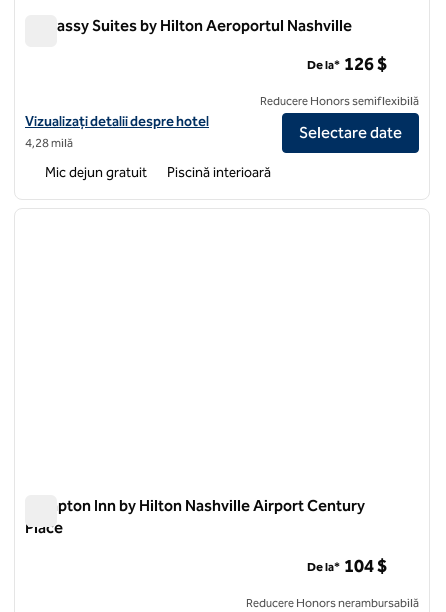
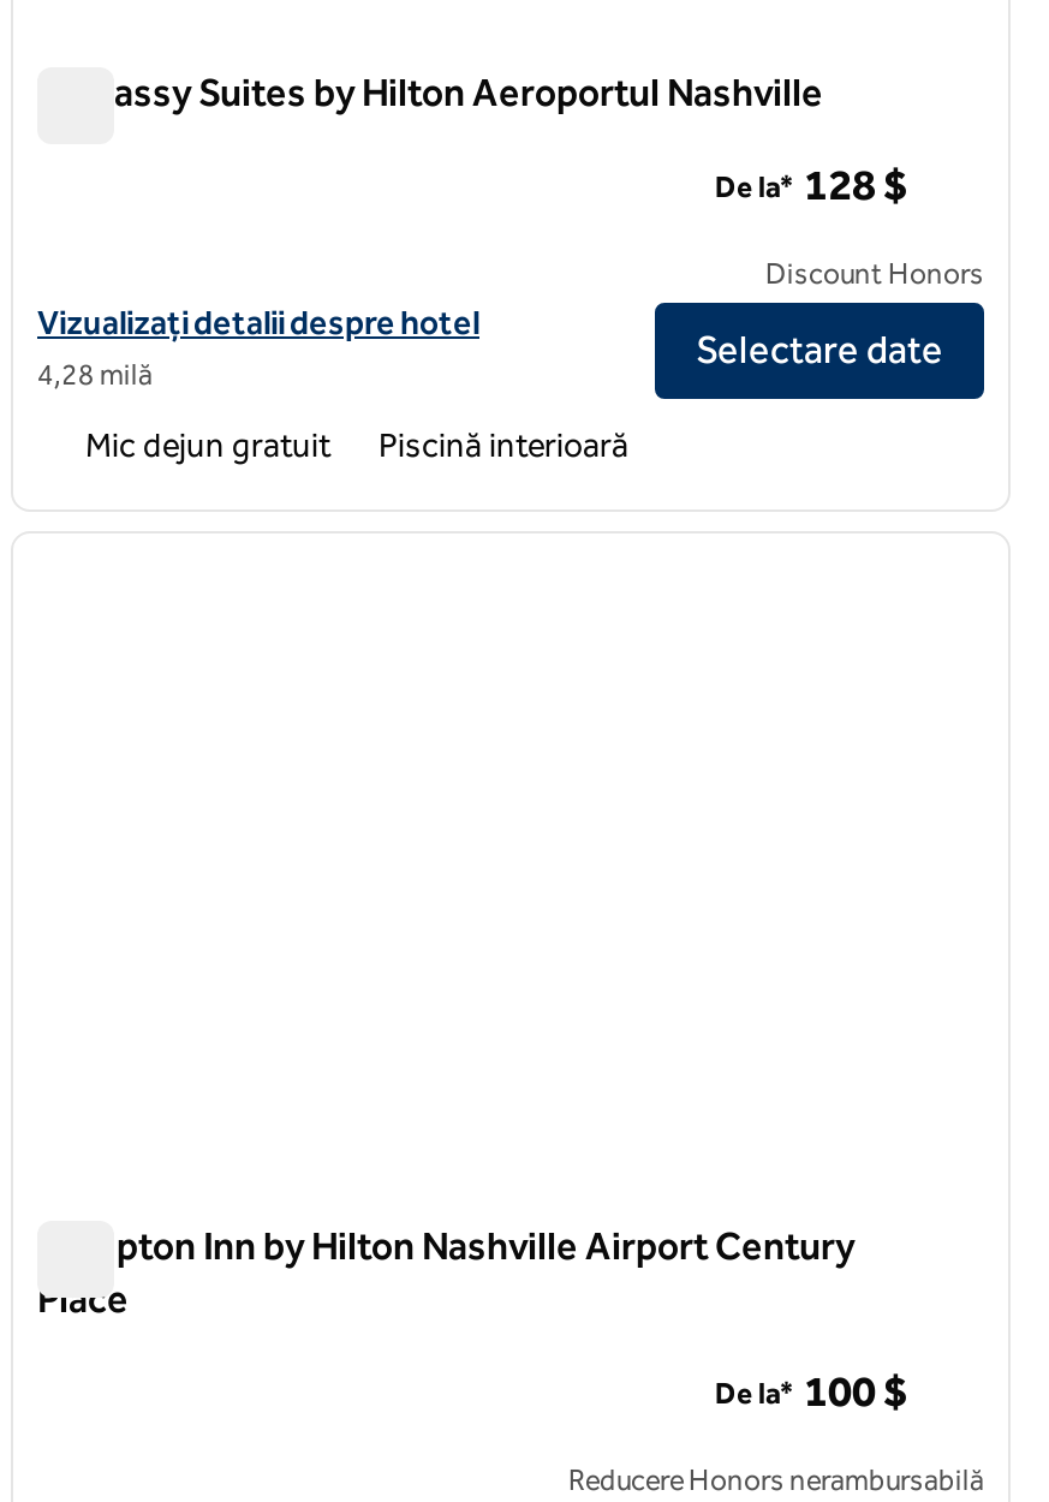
- De la* 126 $
+ De la* 128 $

- Reducere Honors semiflexibilă
+ Discount Honors

- De la* 104 $
+ De la* 100 $
